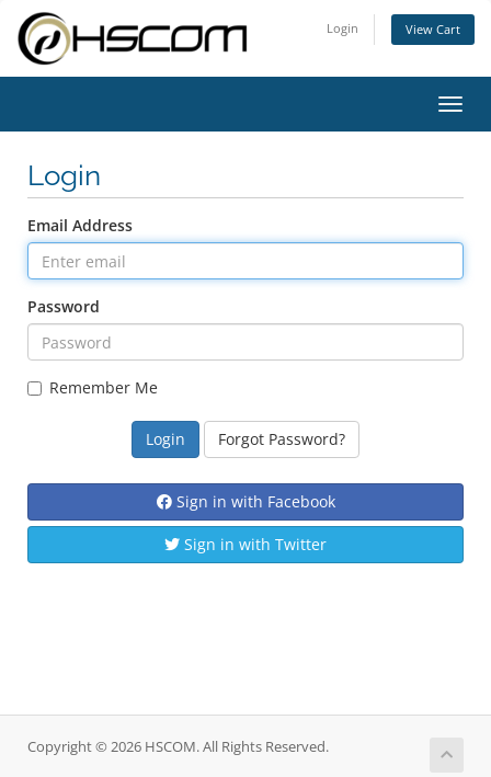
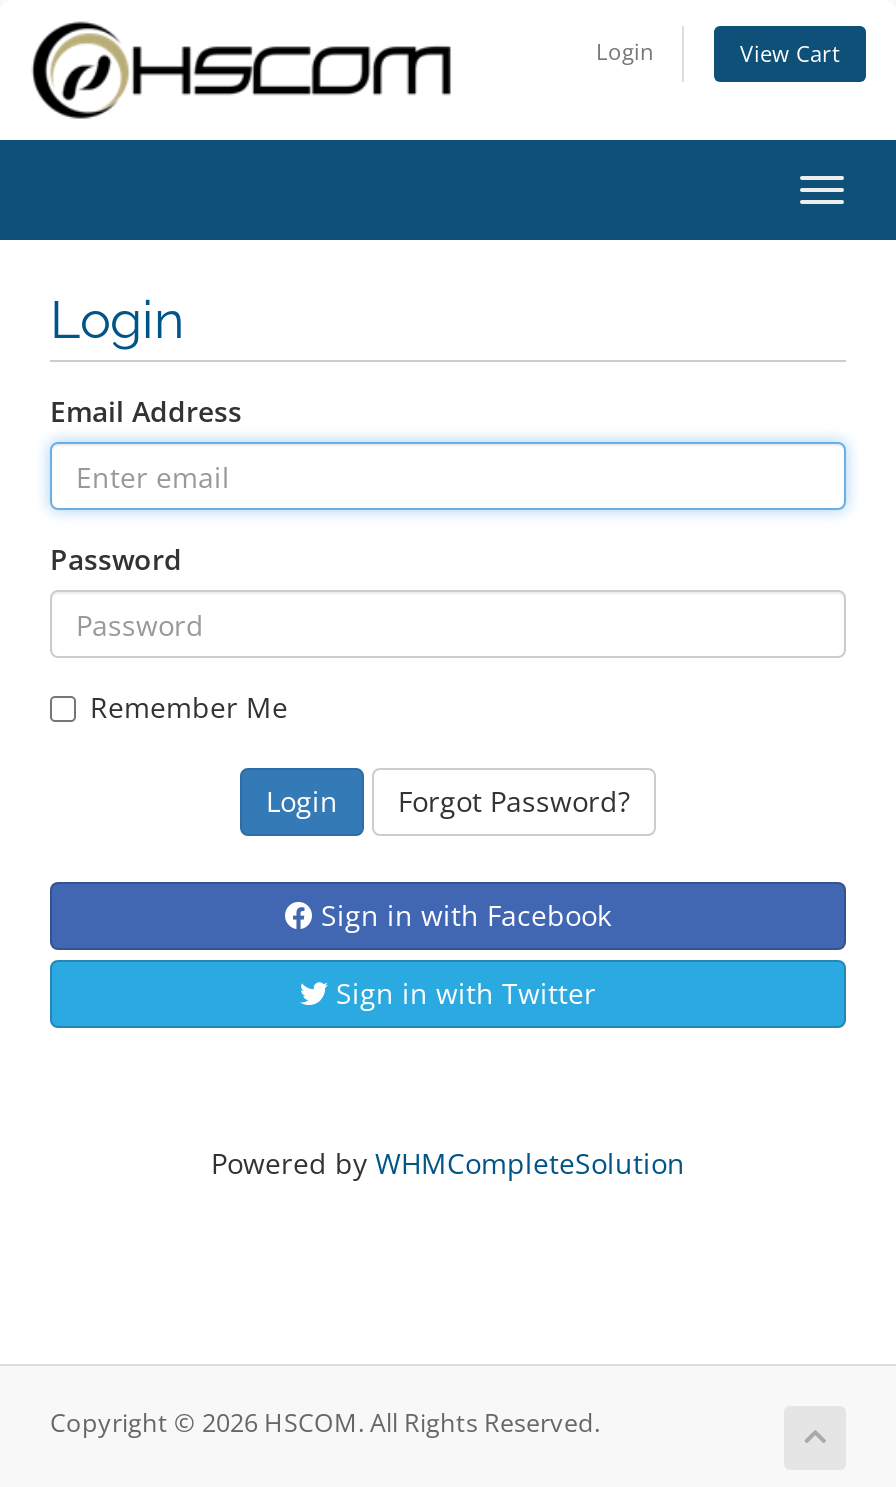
+ Powered by WHMCompleteSolution
